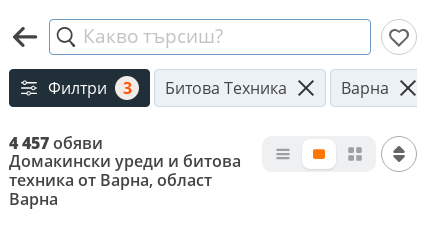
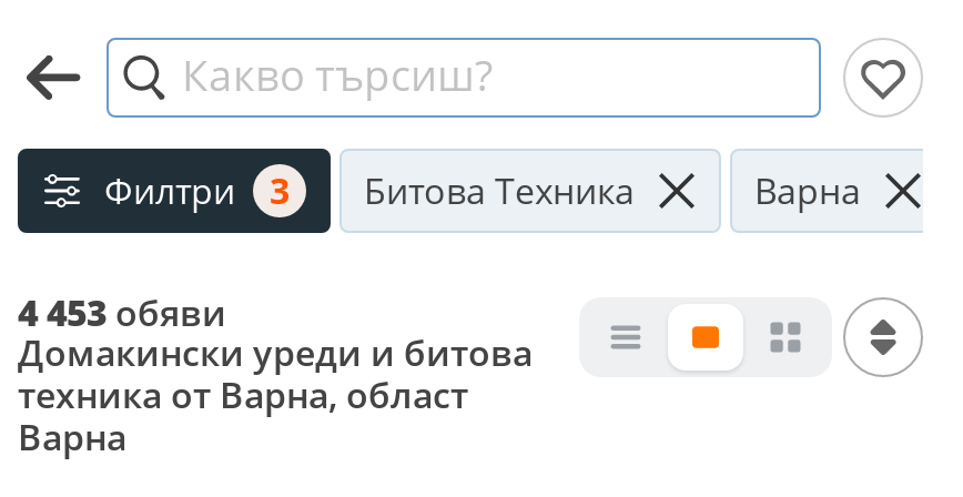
- 4 457 обяви
+ 4 453 обяви
